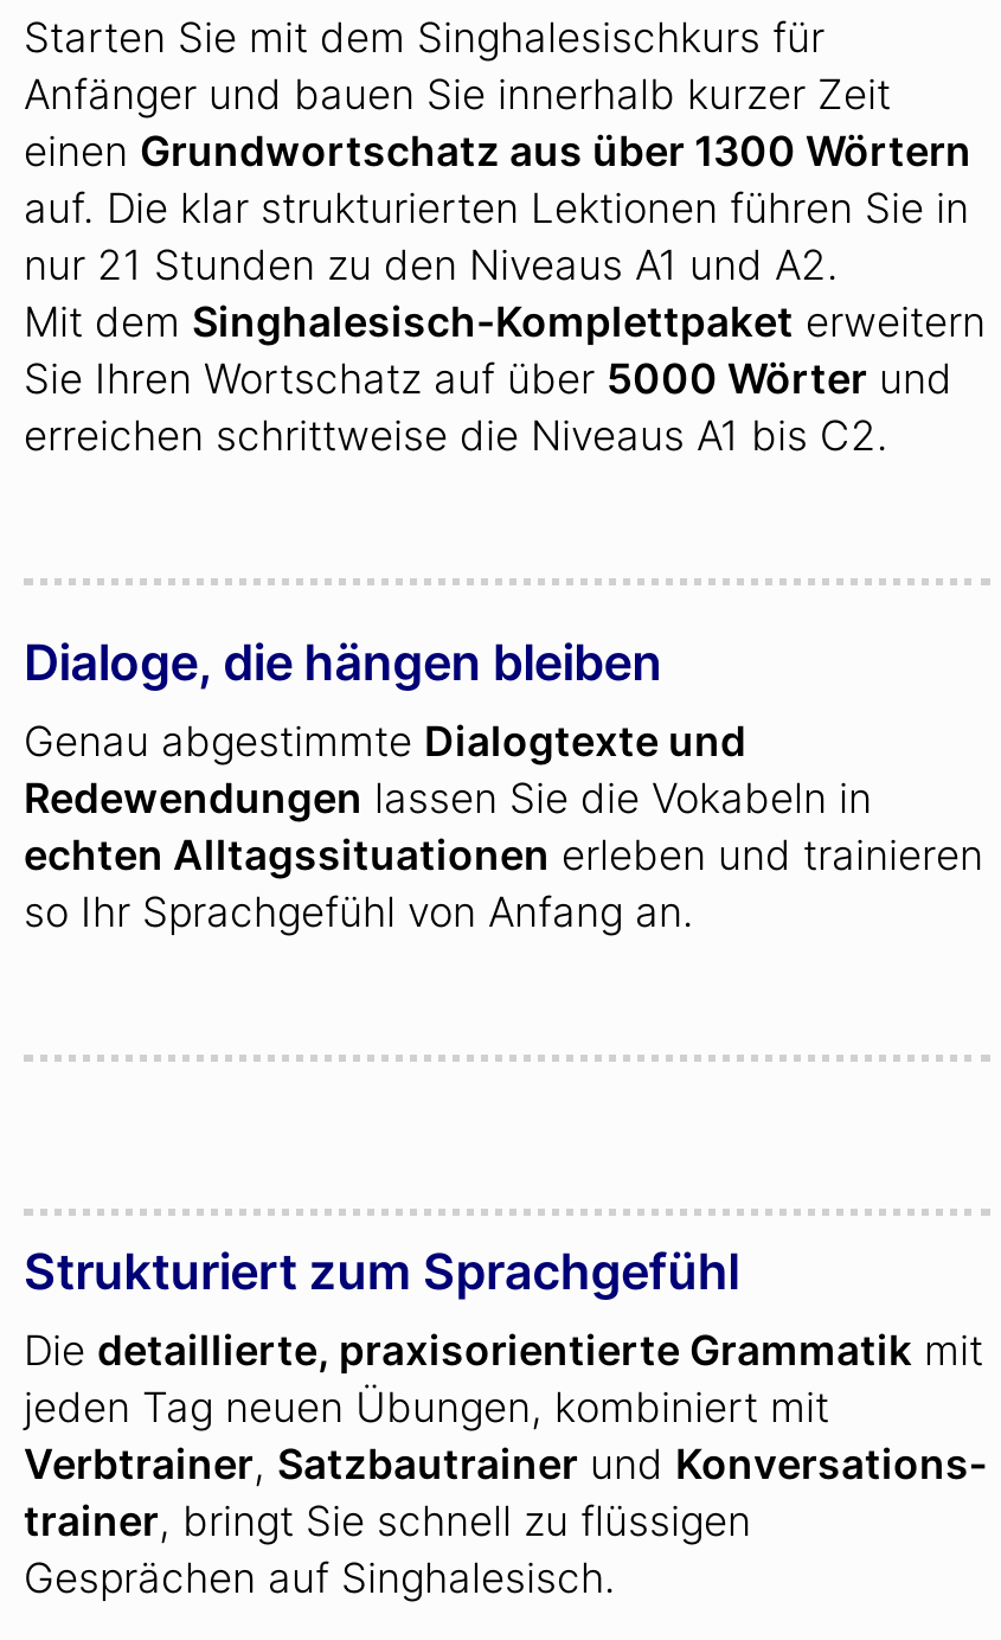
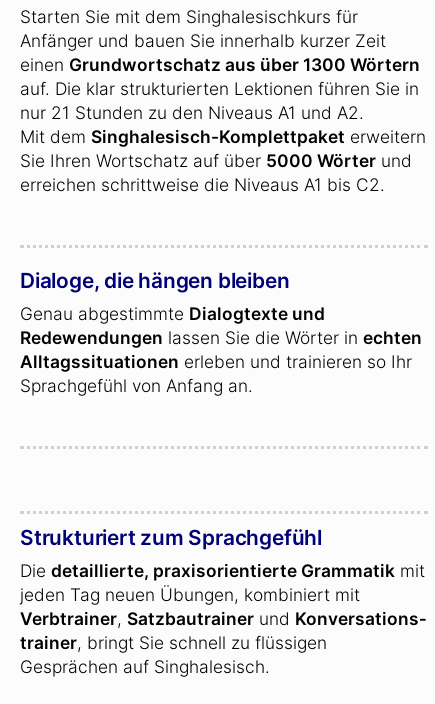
- Redewendungen lassen Sie die Vokabeln in
- echten Alltagssituationen erleben und trainieren
- so Ihr Sprachgefühl von Anfang an.
+ Redewendungen lassen Sie die Wörter in echten
+ Alltagssituationen erleben und trainieren so Ihr
+ Sprachgefühl von Anfang an.
